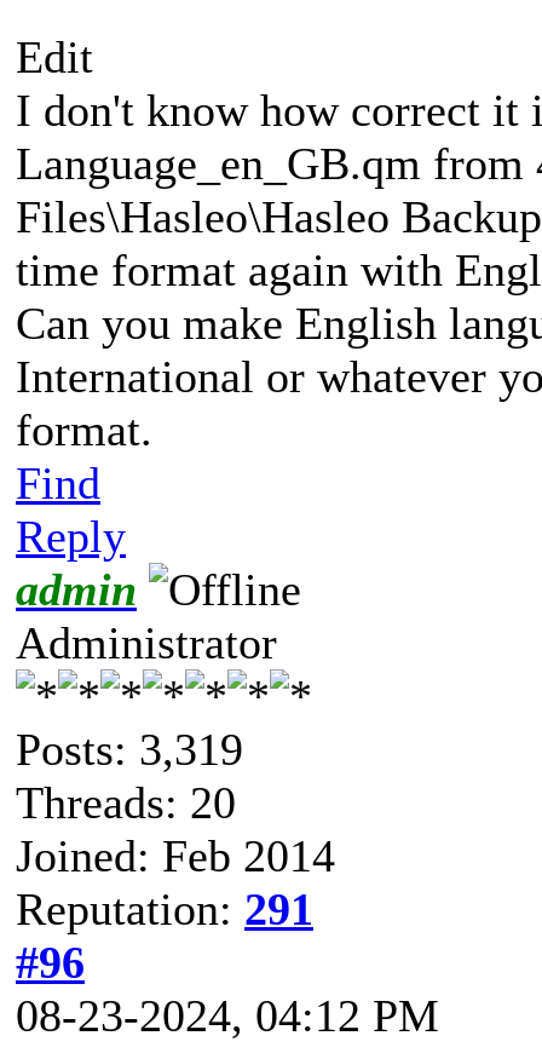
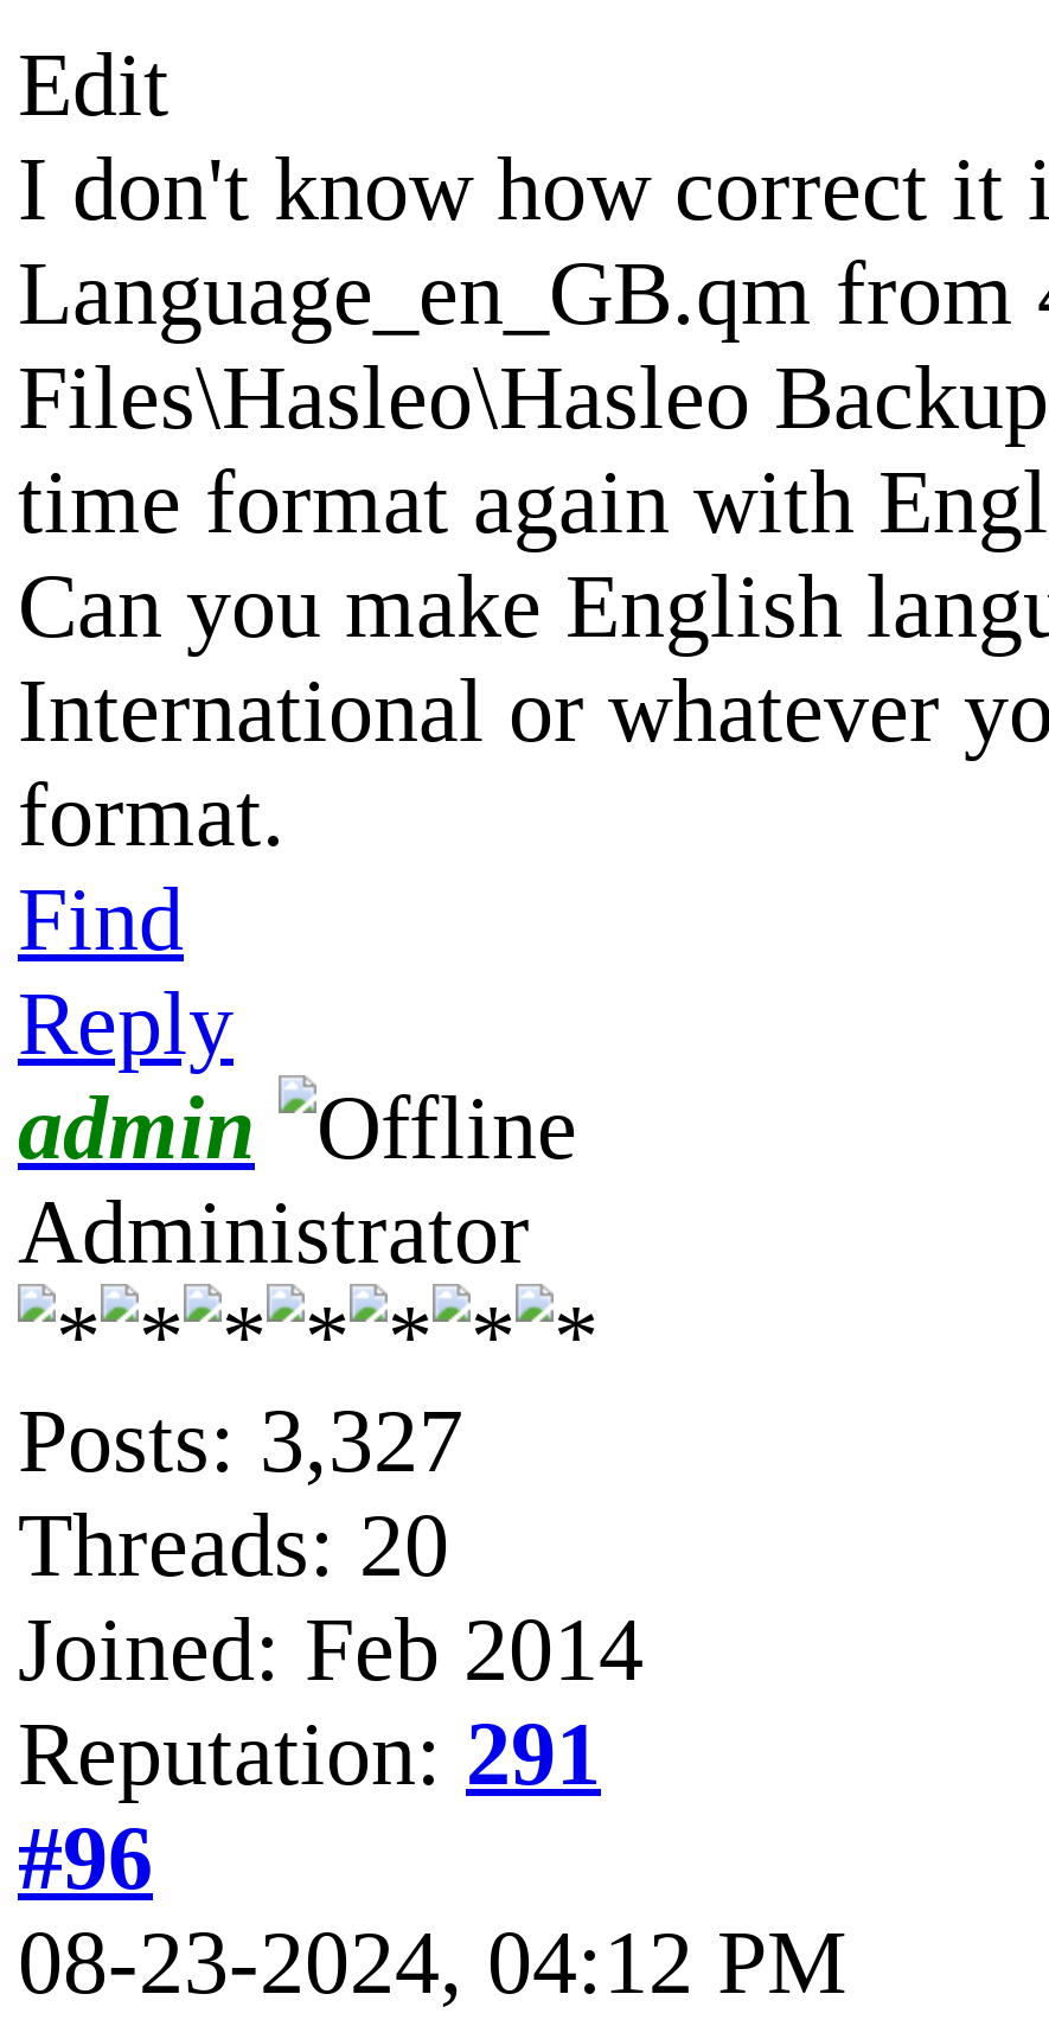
- Posts: 3,319
+ Posts: 3,327
